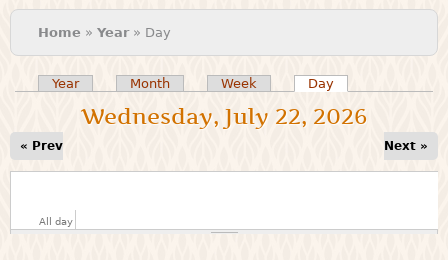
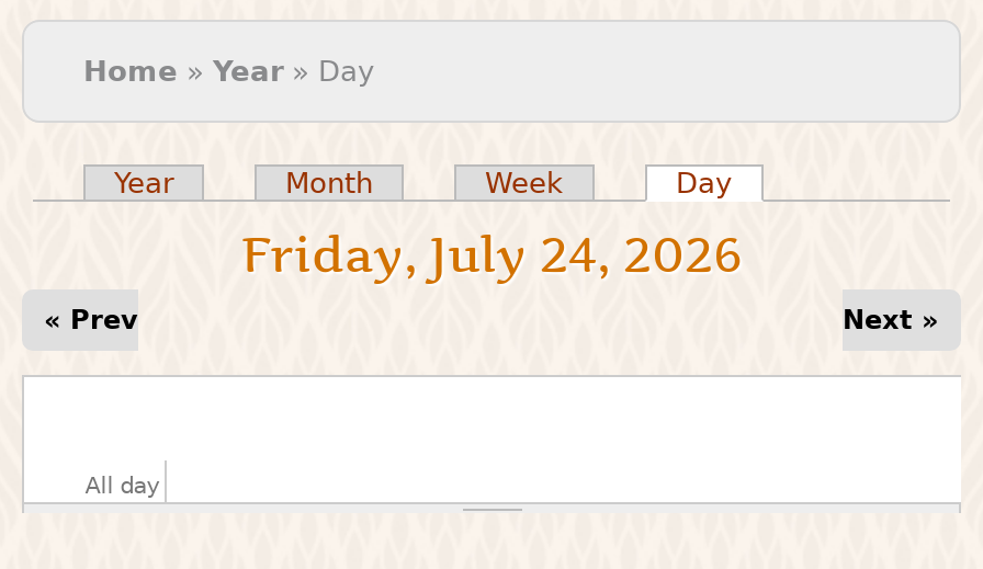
- Wednesday, July 22, 2026
+ Friday, July 24, 2026
